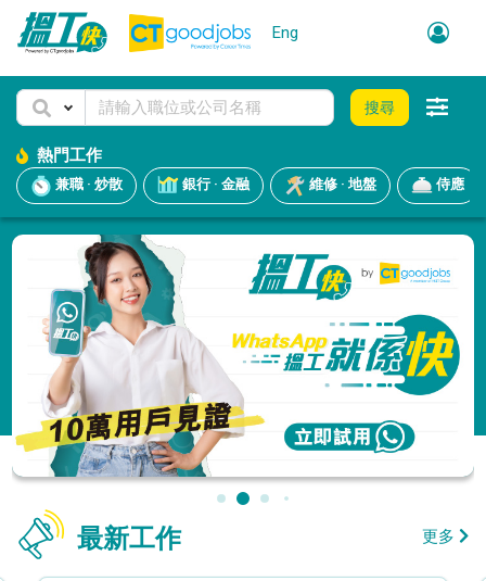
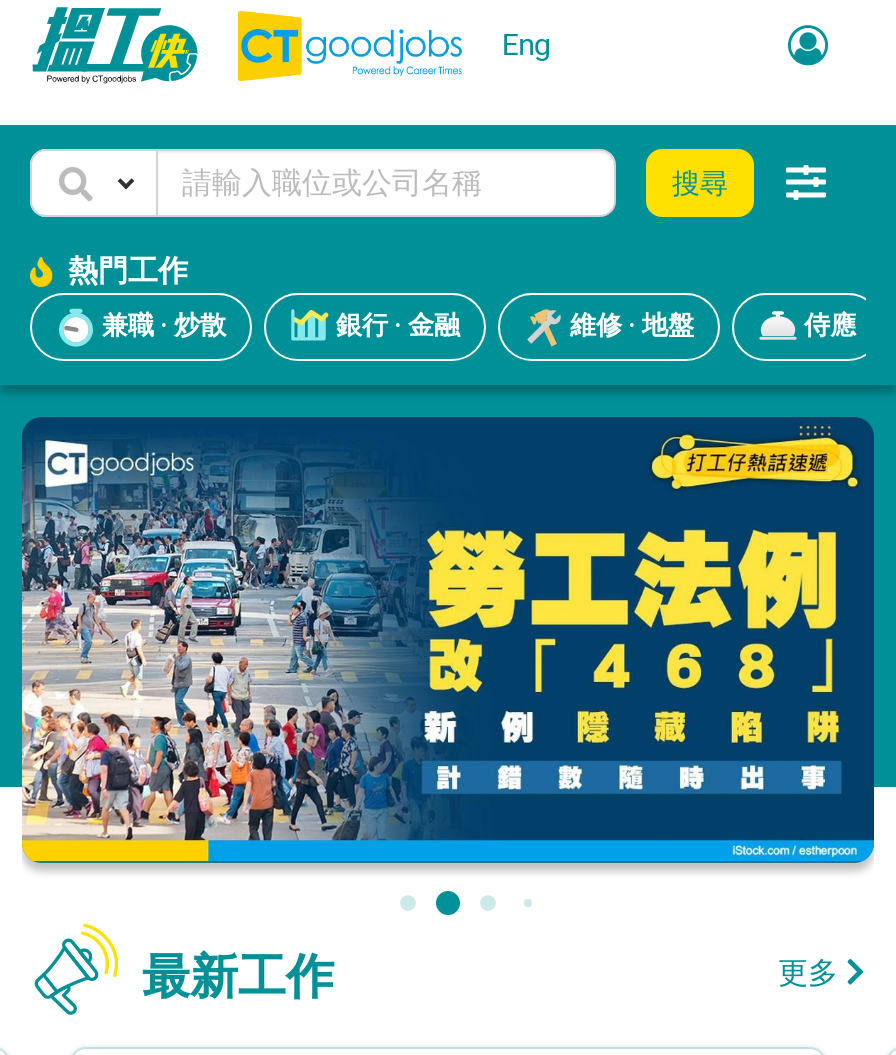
- [image]
+ [image]
